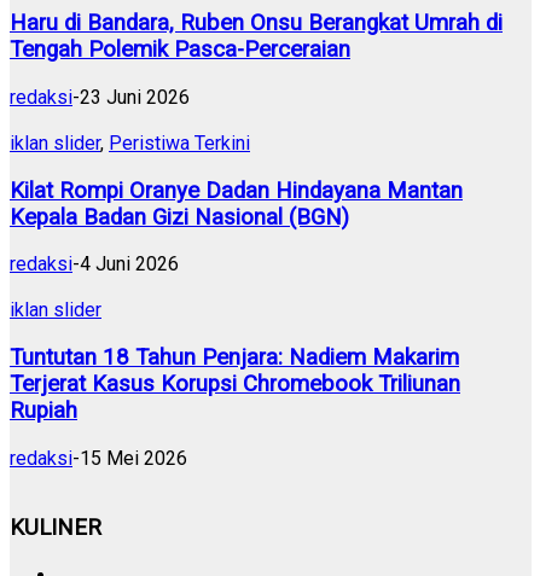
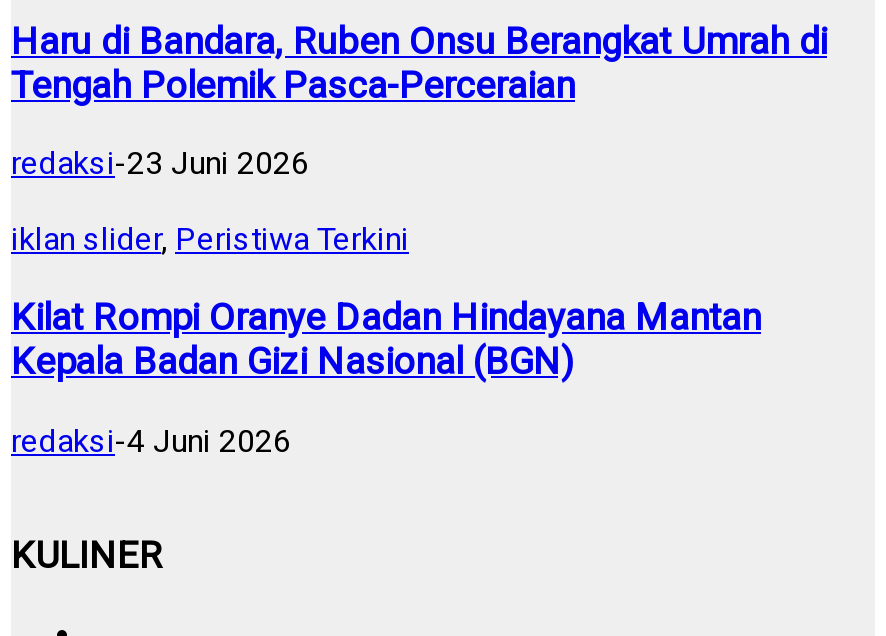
- iklan slider
- Tuntutan 18 Tahun Penjara: Nadiem Makarim
- Terjerat Kasus Korupsi Chromebook Triliunan
- Rupiah
- redaksi-15 Mei 2026
